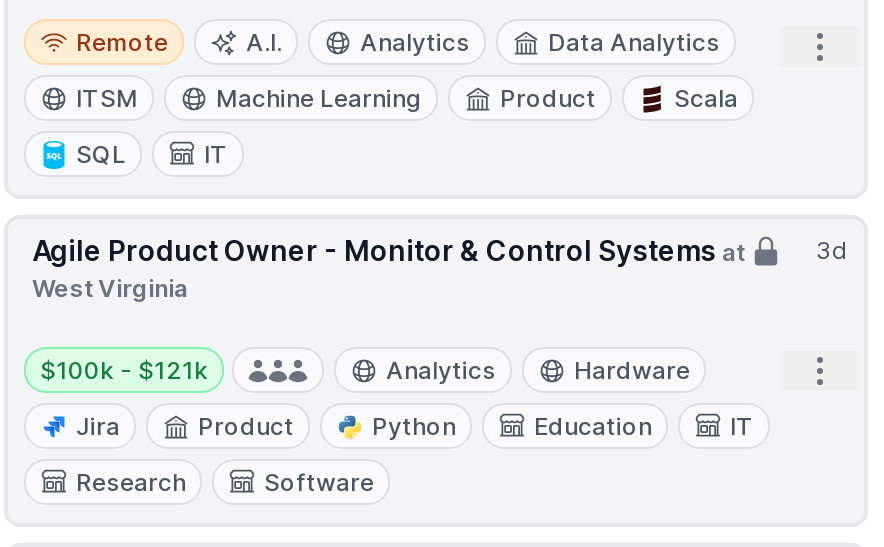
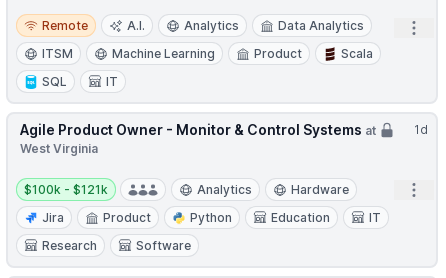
- 3d
+ 1d
